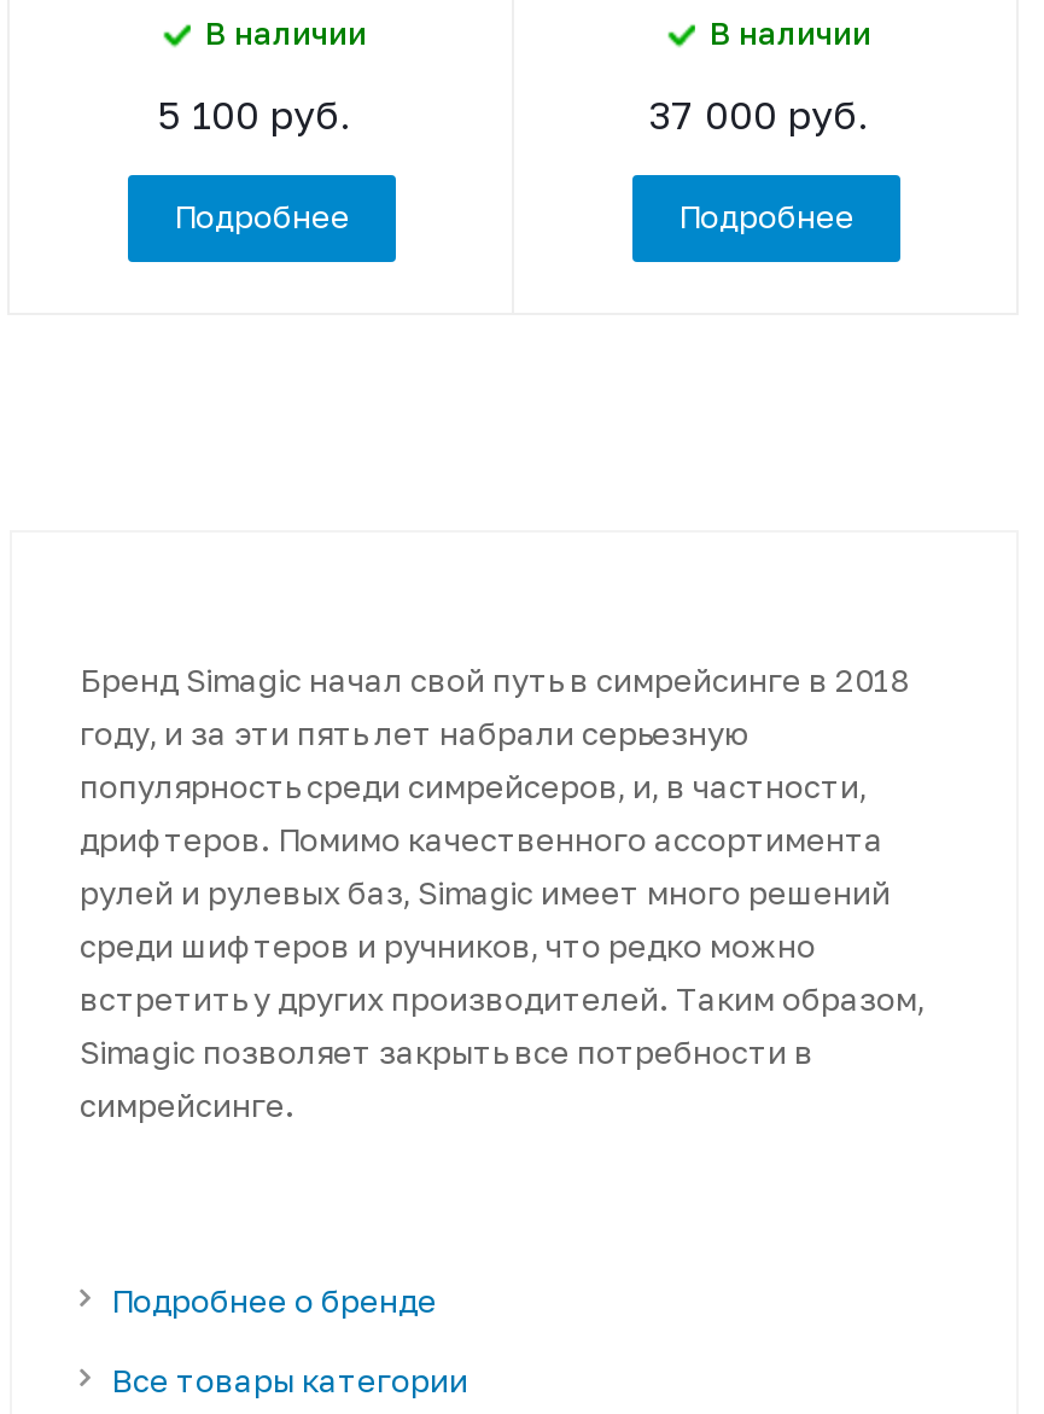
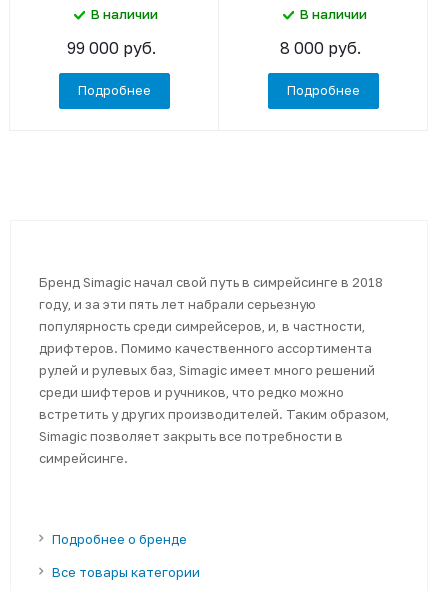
- 5 100 руб.
+ 99 000 руб.

- 37 000 руб.
+ 8 000 руб.
